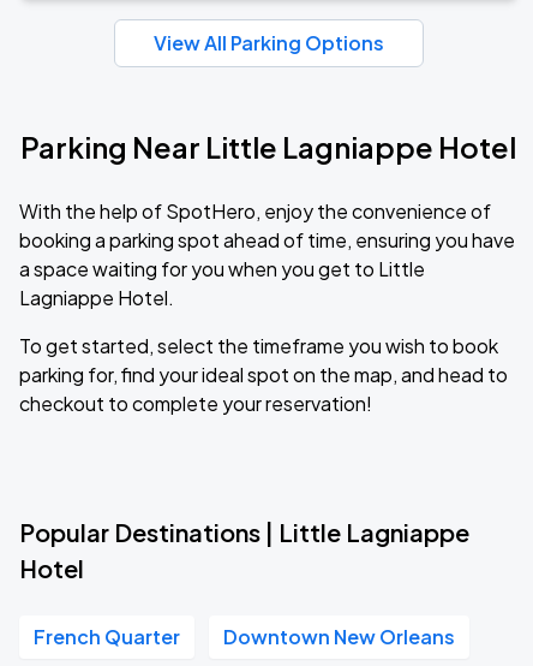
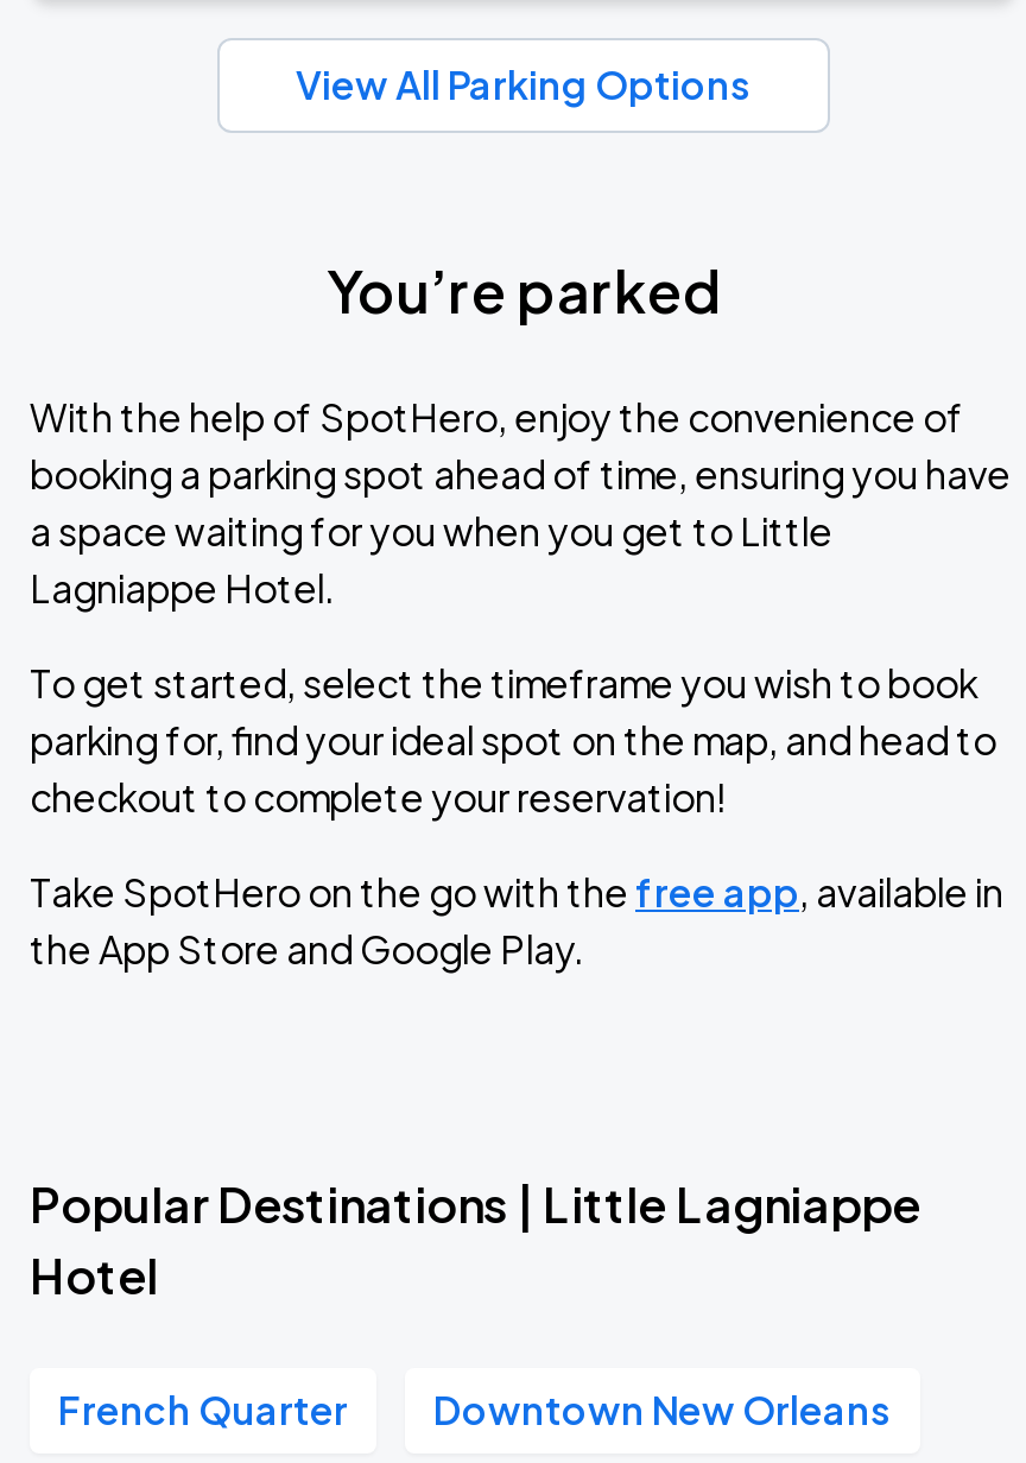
- Parking Near Little Lagniappe Hotel
+ You’re parked

+ Take SpotHero on the go with the free app, available in
+ the App Store and Google Play.
